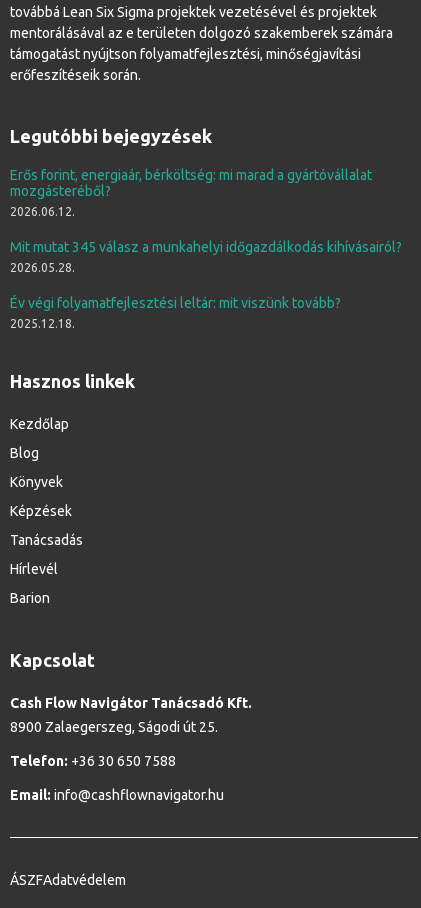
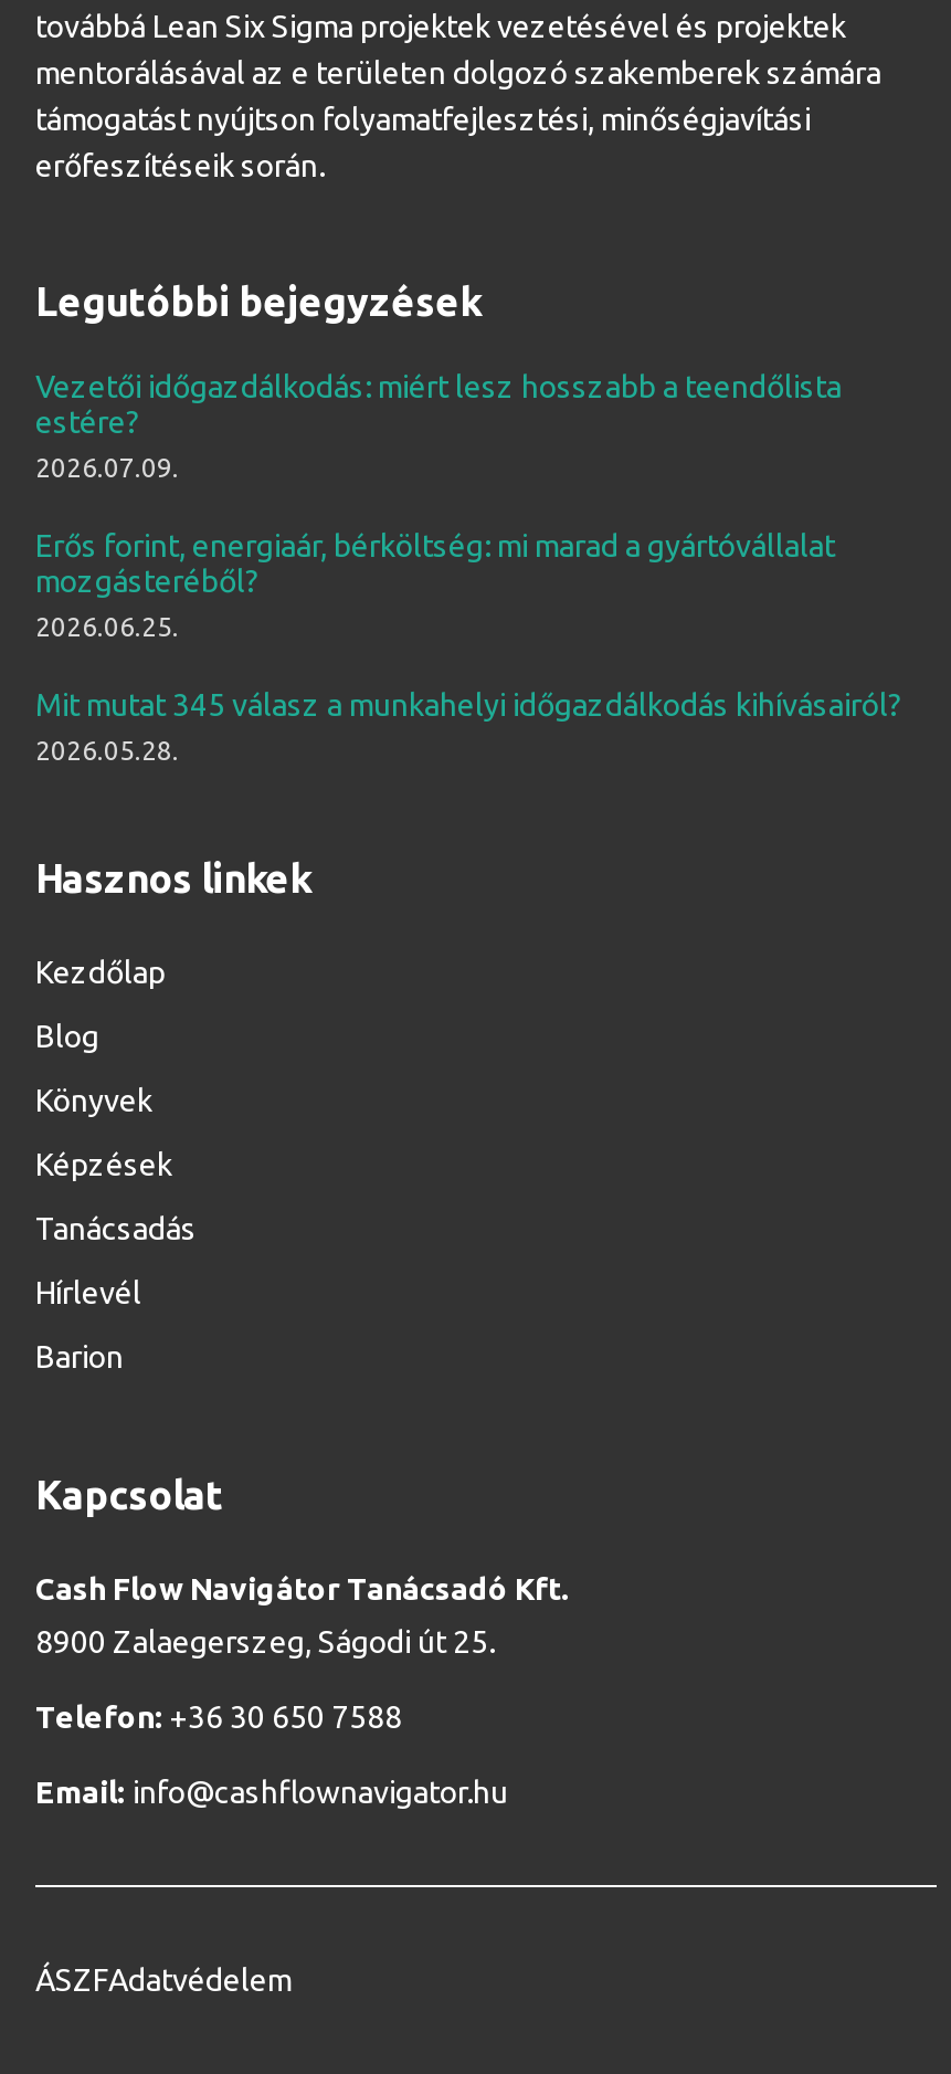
+ Vezetői időgazdálkodás: miért lesz hosszabb a teendőlista
+ estére?
+ 2026.07.09.

moved down: Erős forint, energiaár, bérköltség: mi marad a gyártóvállalat | mozgásteréből?

- 2026.06.12.
+ 2026.06.25.

moved down: Mit mutat 345 válasz a munkahelyi időgazdálkodás kihívásairól? | 2026.05.28.

- Év végi folyamatfejlesztési leltár: mit viszünk tovább?
- 2025.12.18.
